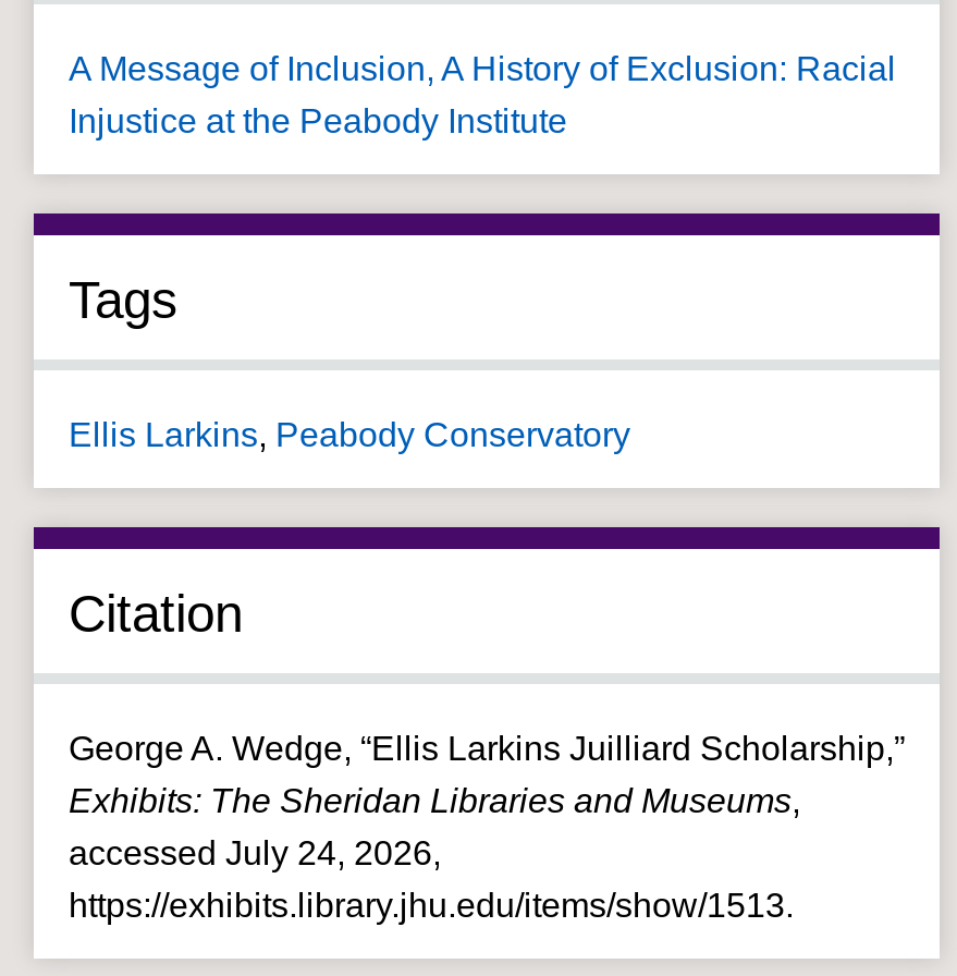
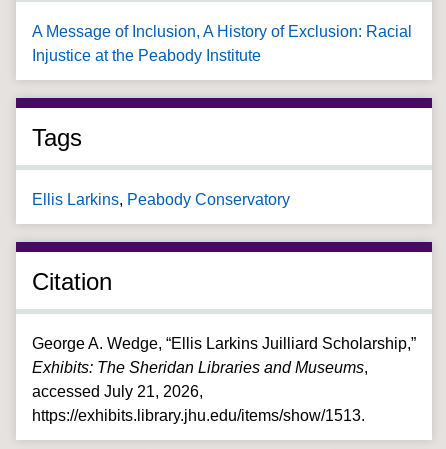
- accessed July 24, 2026,
+ accessed July 21, 2026,
